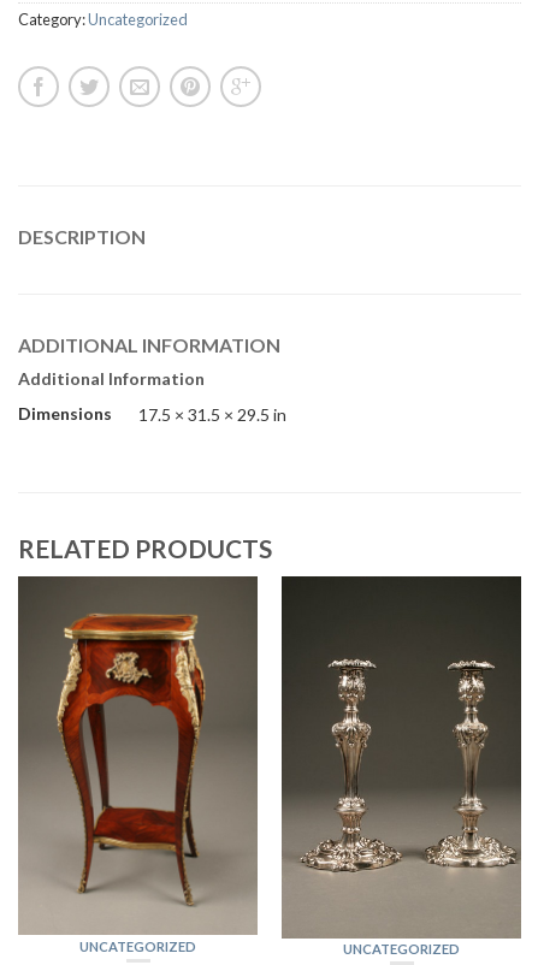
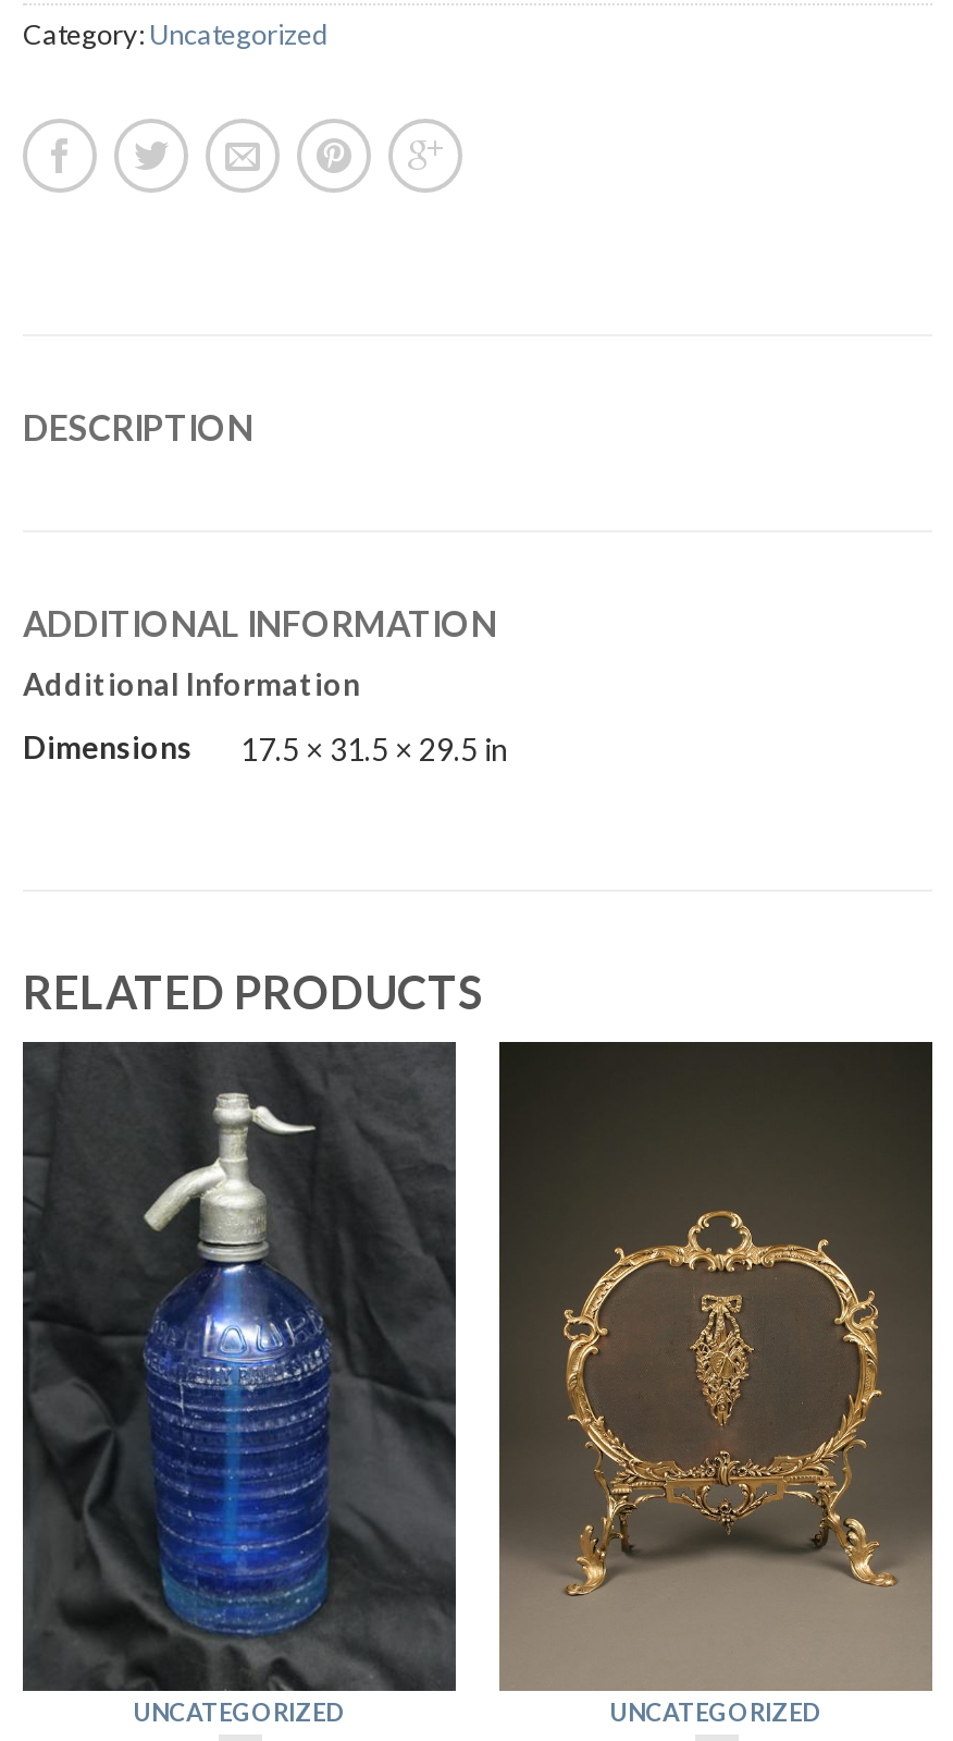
- [image]
+ [image]

- [image]
+ [image]
